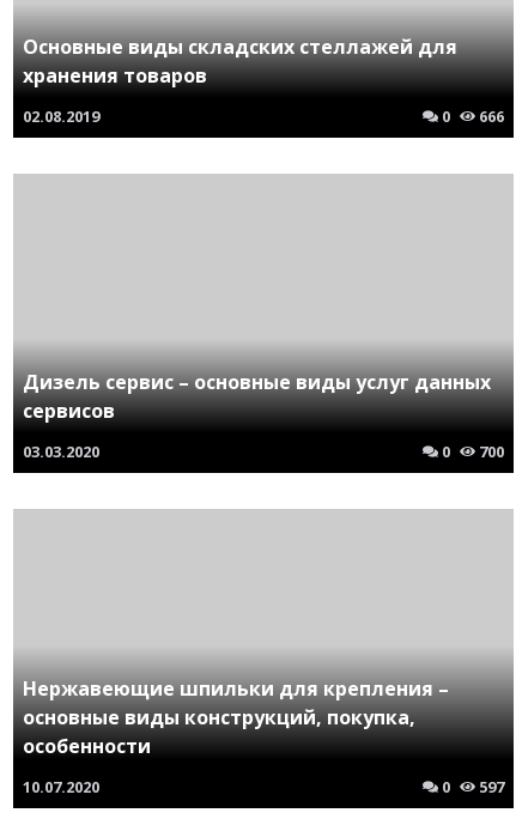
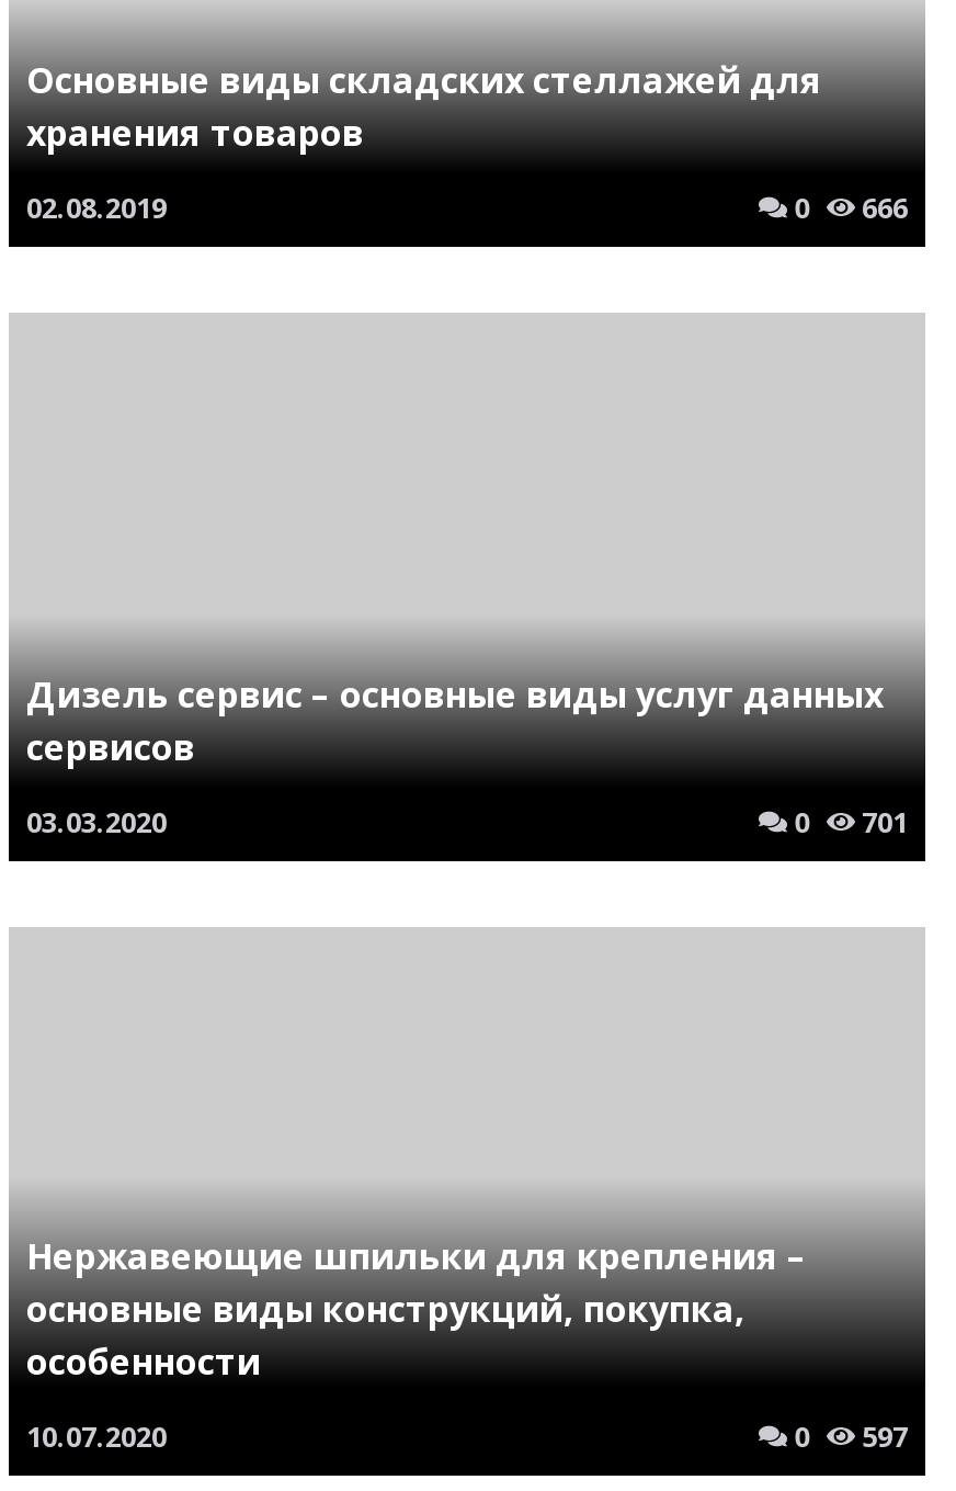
- 0 700
+ 0 701
